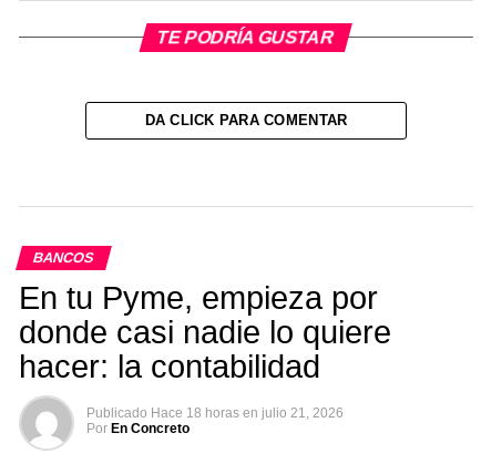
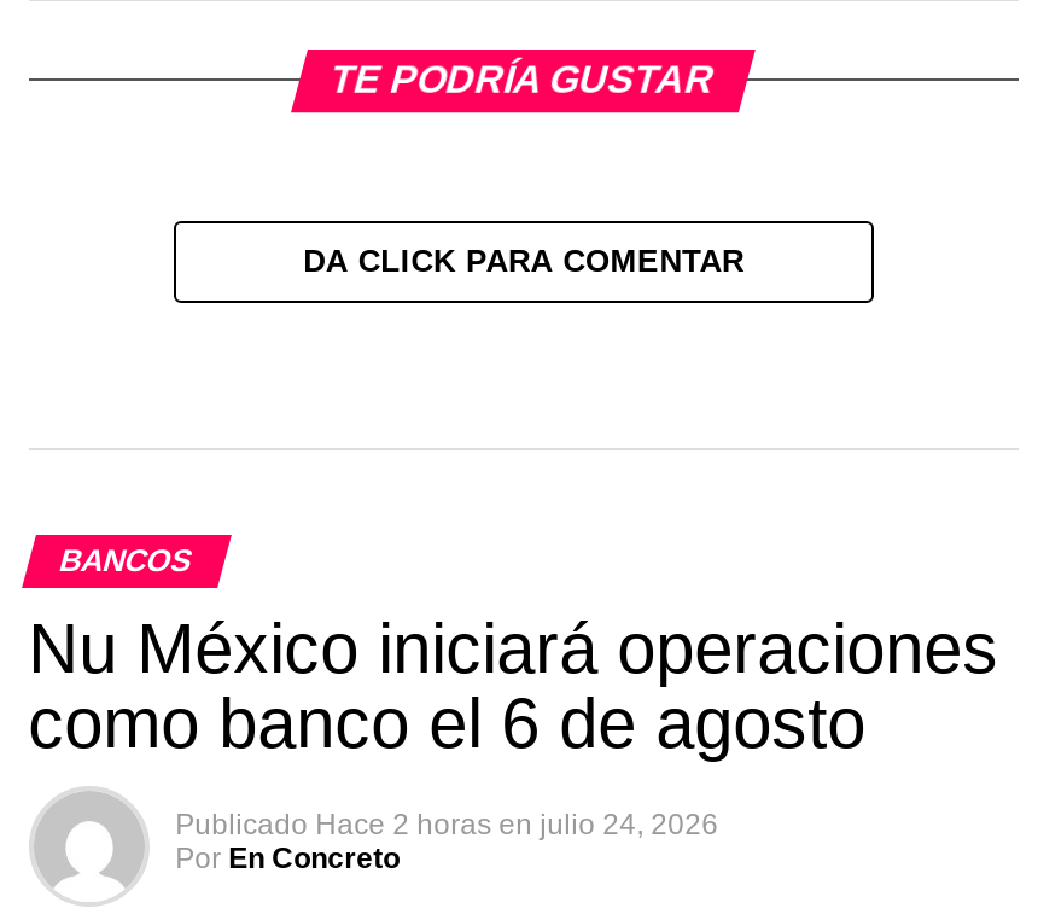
- En tu Pyme, empieza por
- donde casi nadie lo quiere
- hacer: la contabilidad
+ Nu México iniciará operaciones
+ como banco el 6 de agosto

- Publicado Hace 18 horas en julio 21, 2026
+ Publicado Hace 2 horas en julio 24, 2026
